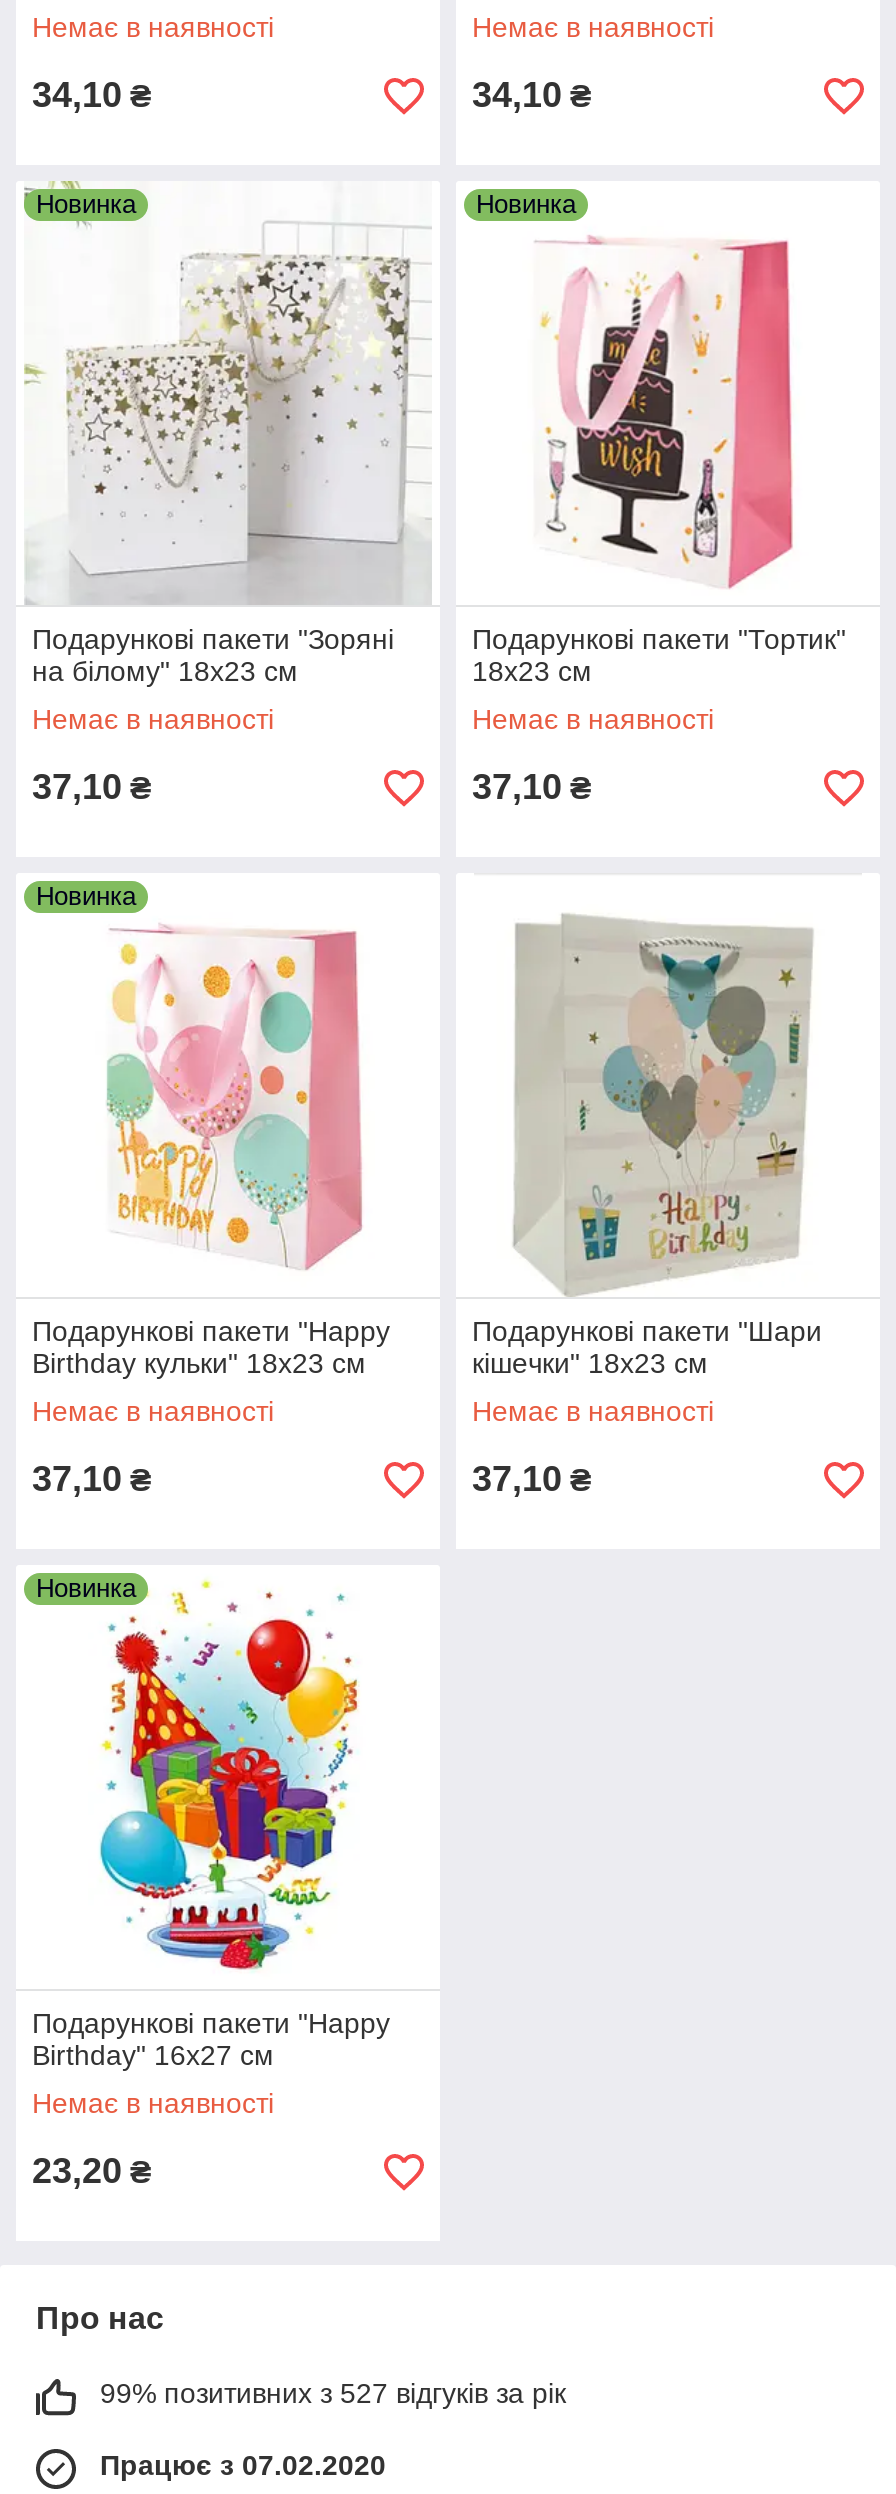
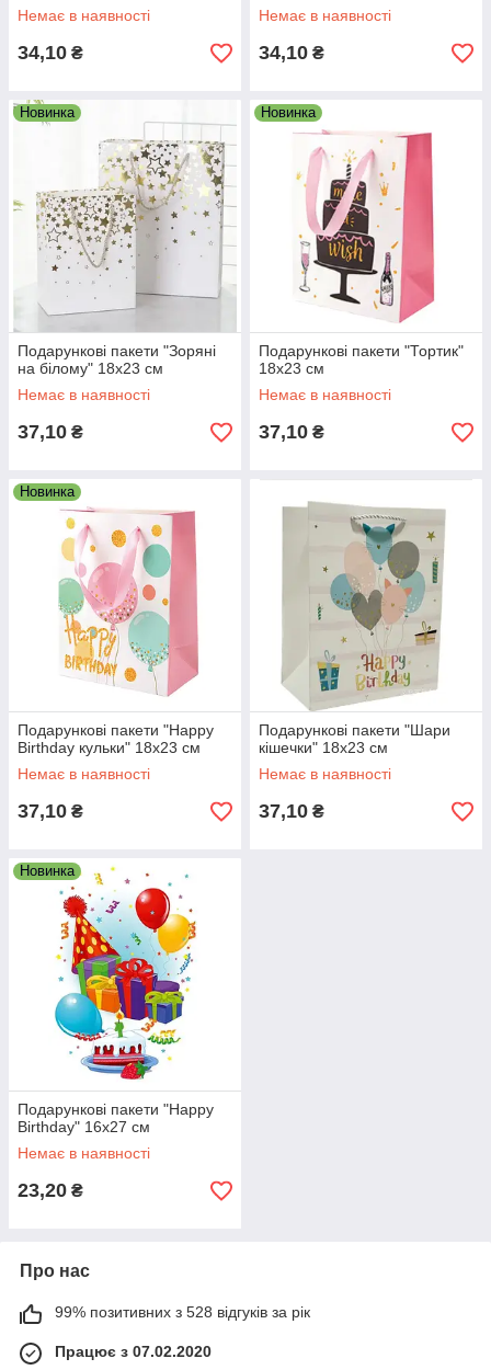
- 99% позитивних з 527 відгуків за рік
+ 99% позитивних з 528 відгуків за рік
